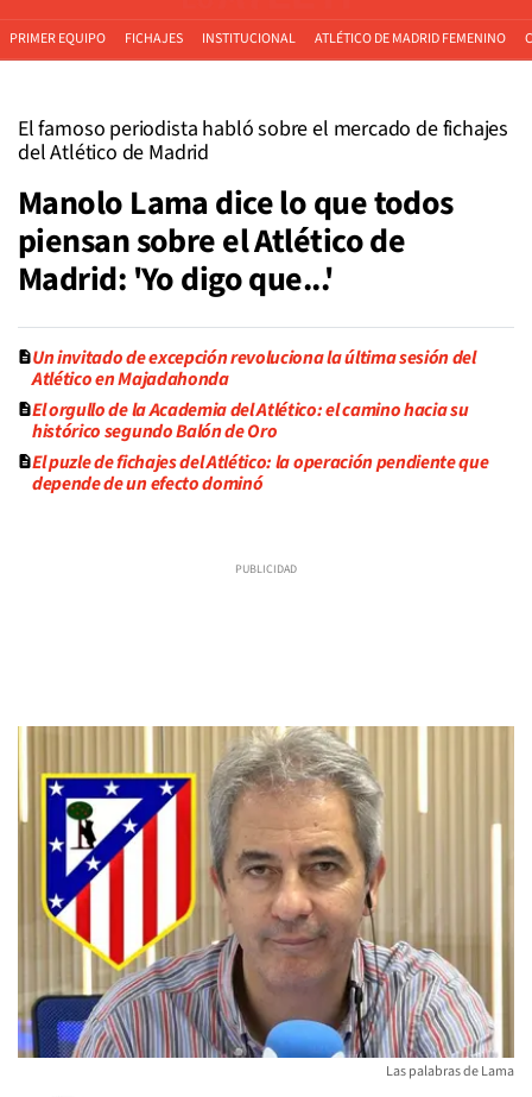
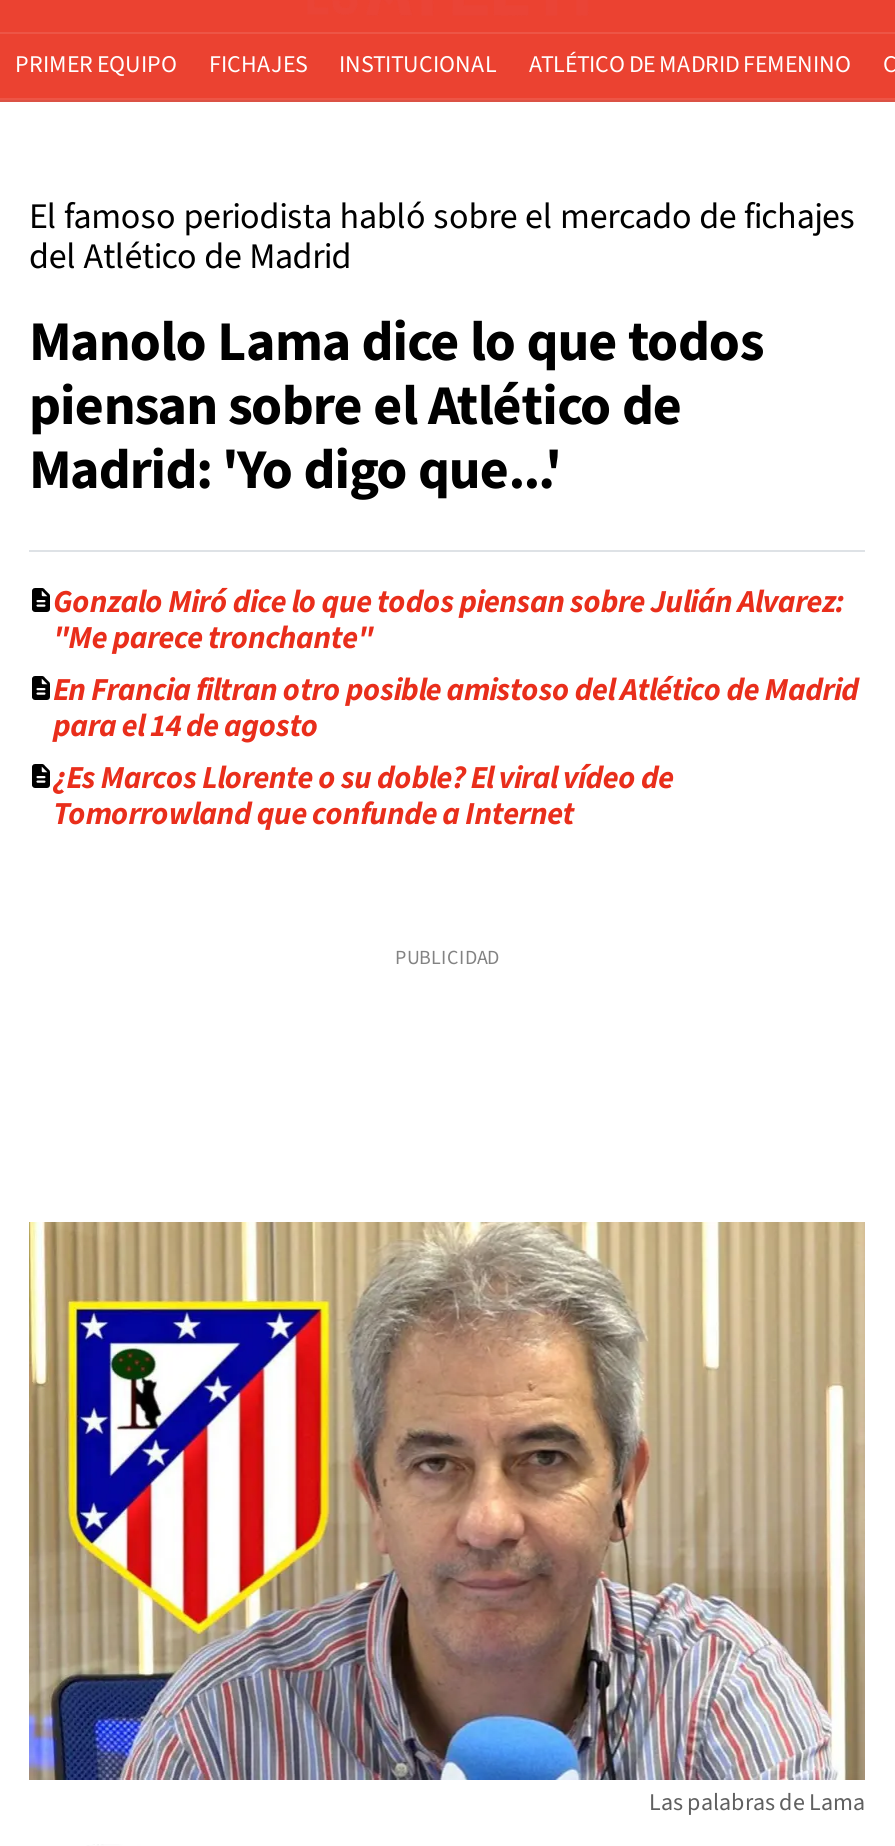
- Un invitado de excepción revoluciona la última sesión del
- Atlético en Majadahonda
- El orgullo de la Academia del Atlético: el camino hacia su
- histórico segundo Balón de Oro
- El puzle de fichajes del Atlético: la operación pendiente que
- depende de un efecto dominó
+ Gonzalo Miró dice lo que todos piensan sobre Julián Alvarez:
+ "Me parece tronchante"
+ En Francia filtran otro posible amistoso del Atlético de Madrid
+ para el 14 de agosto
+ ¿Es Marcos Llorente o su doble? El viral vídeo de
+ Tomorrowland que confunde a Internet
